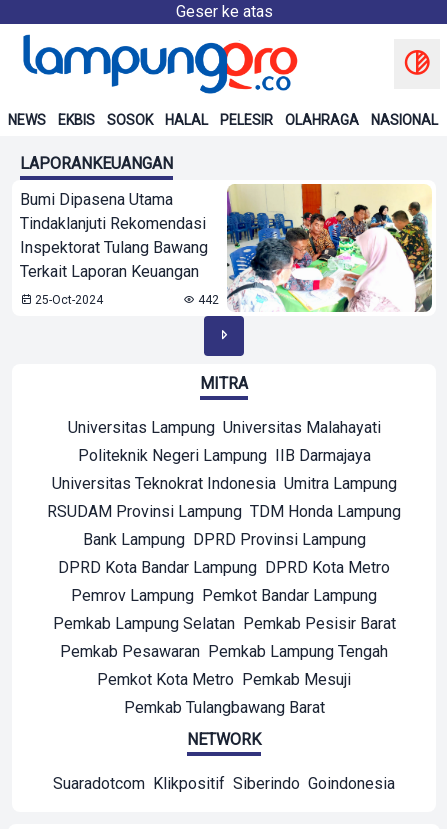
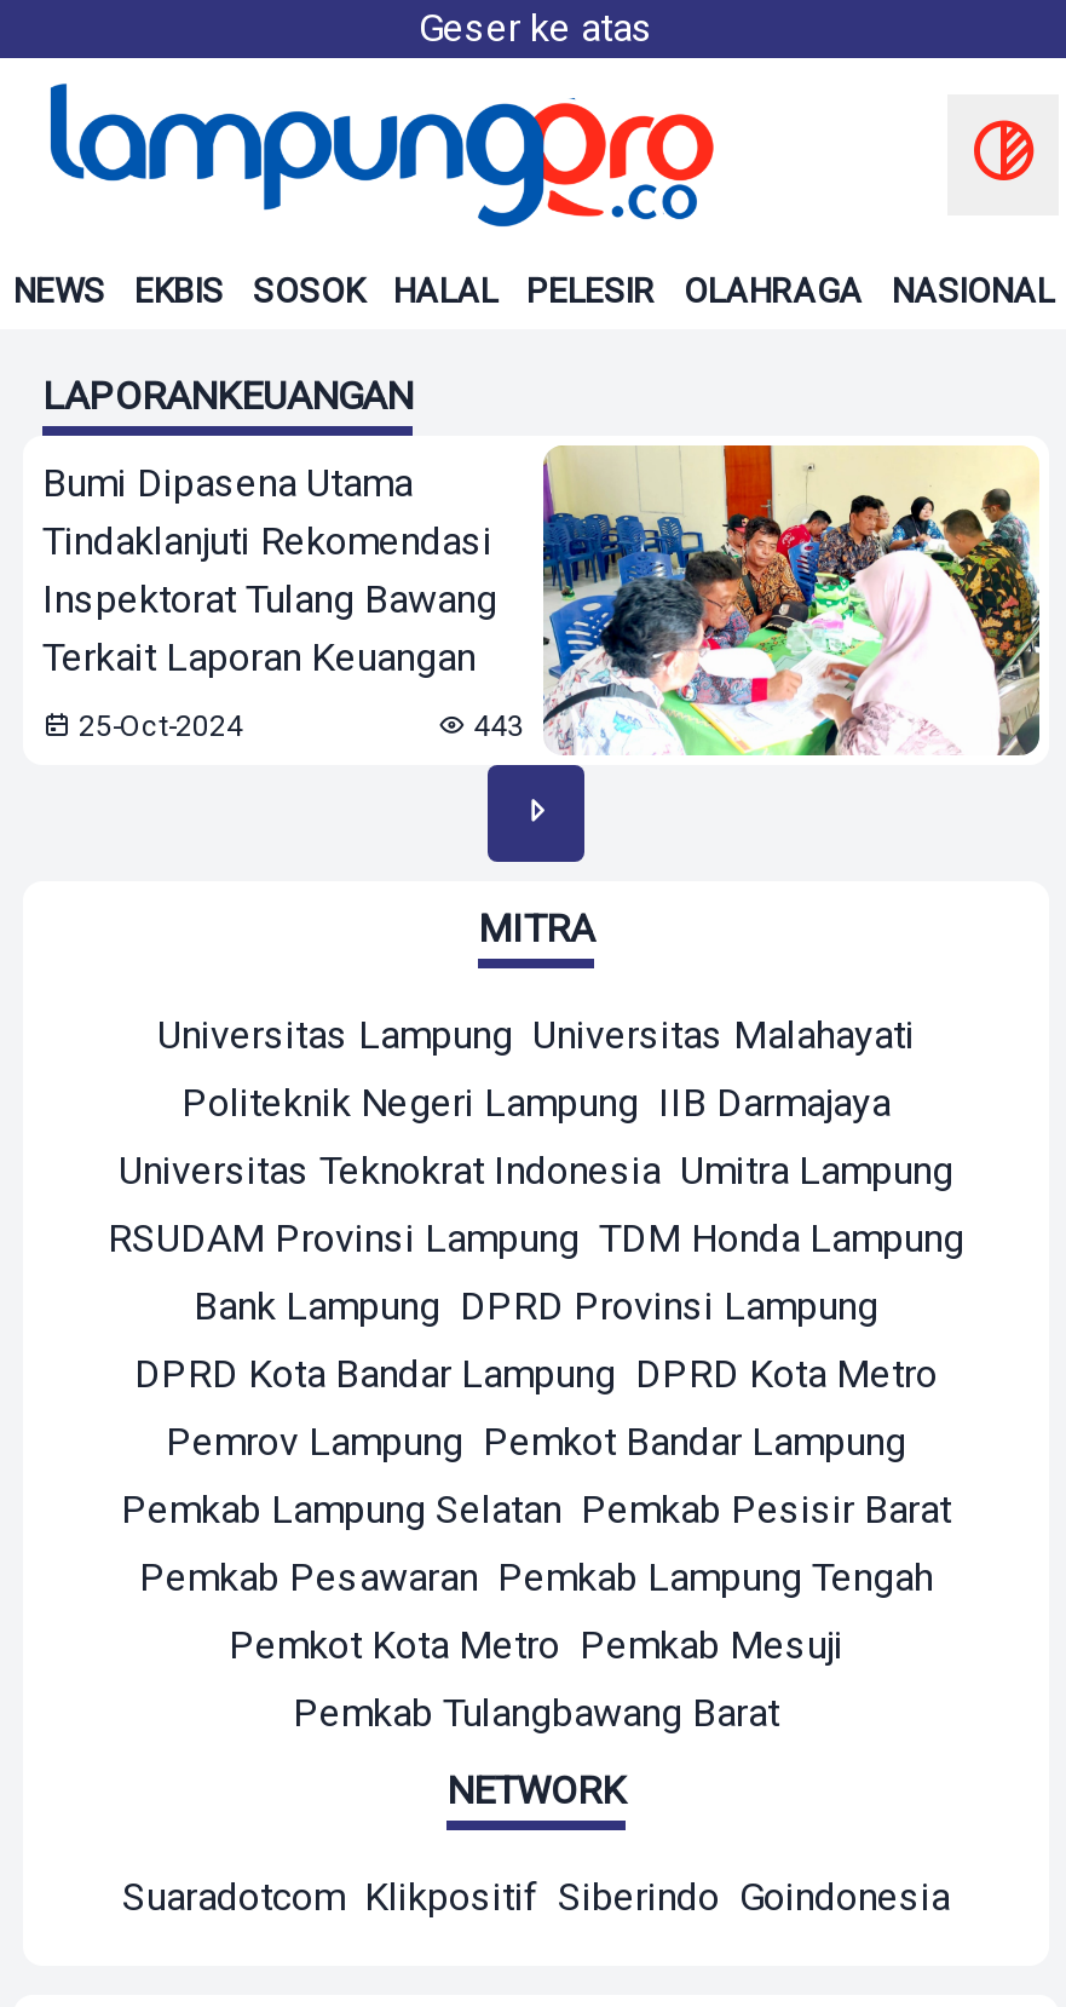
- 442
+ 443
